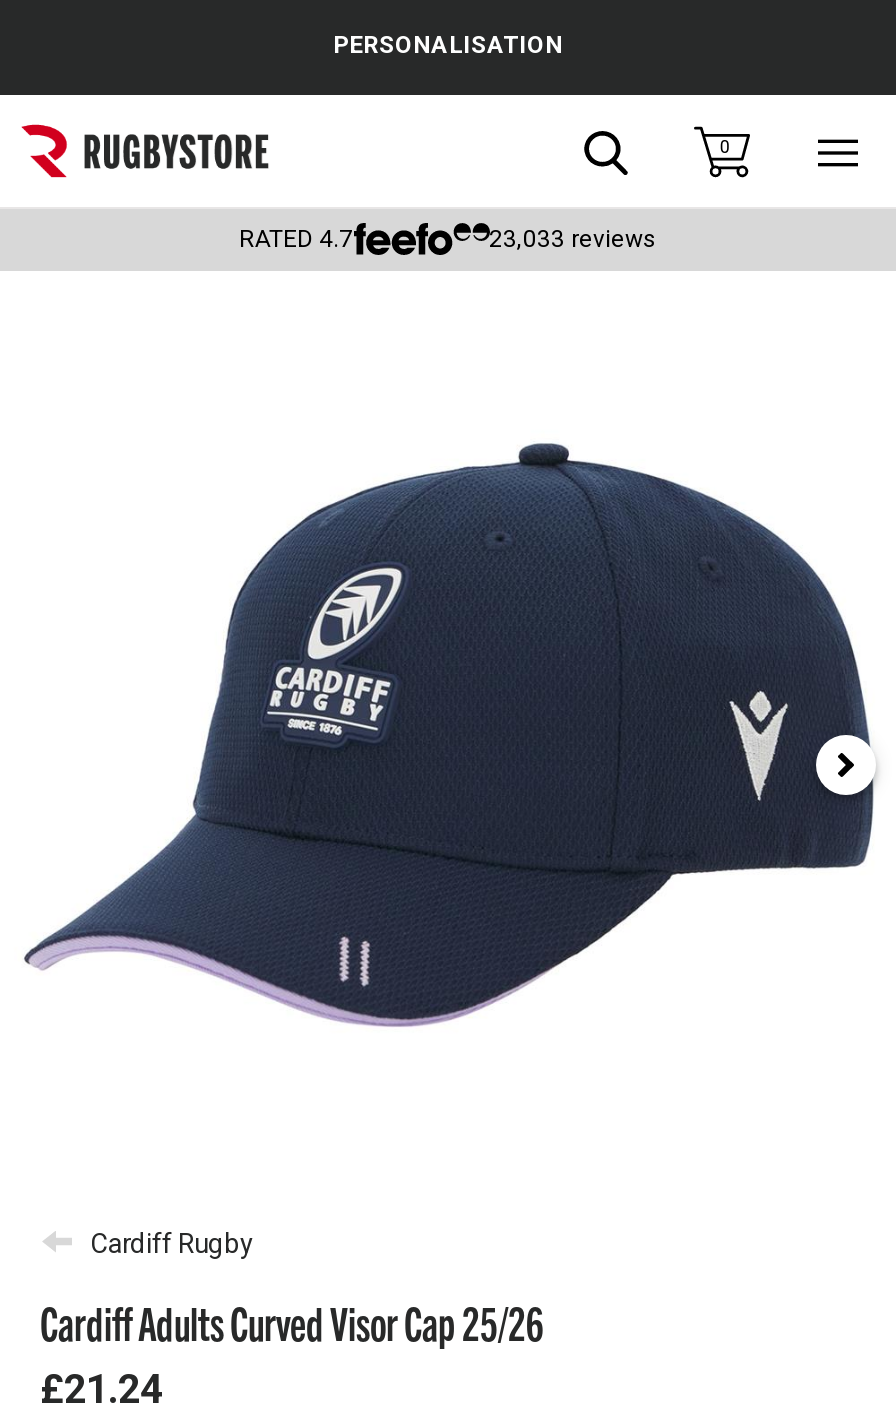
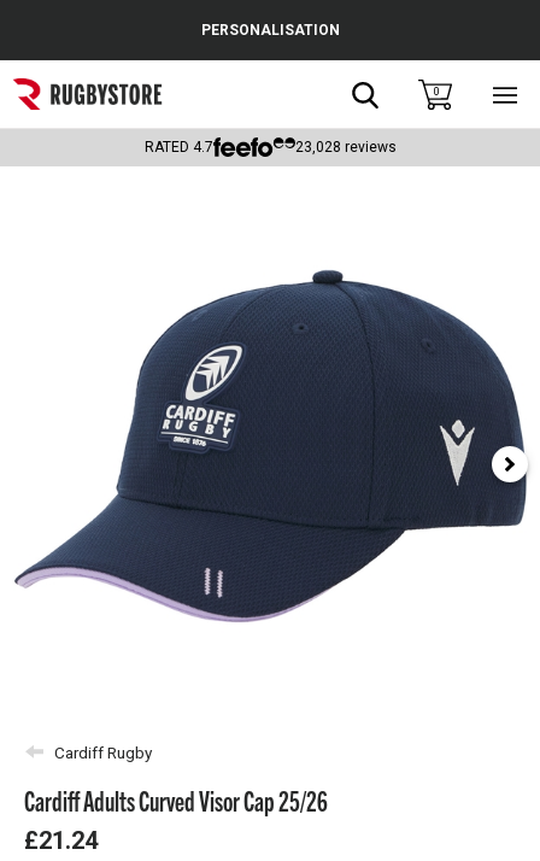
- 23,033 reviews
+ 23,028 reviews
